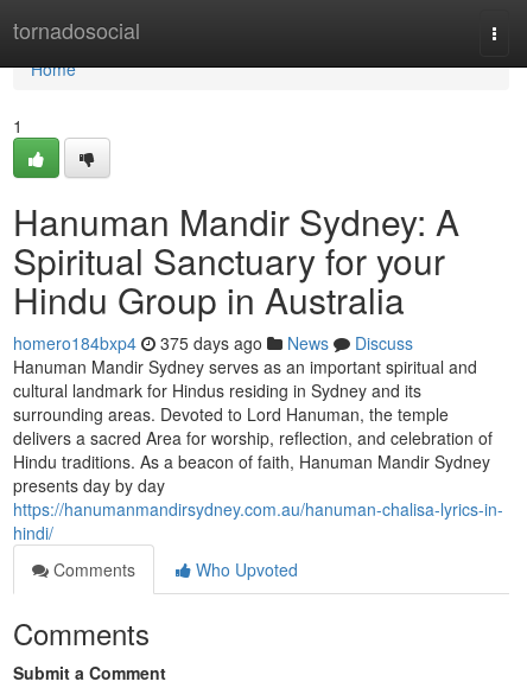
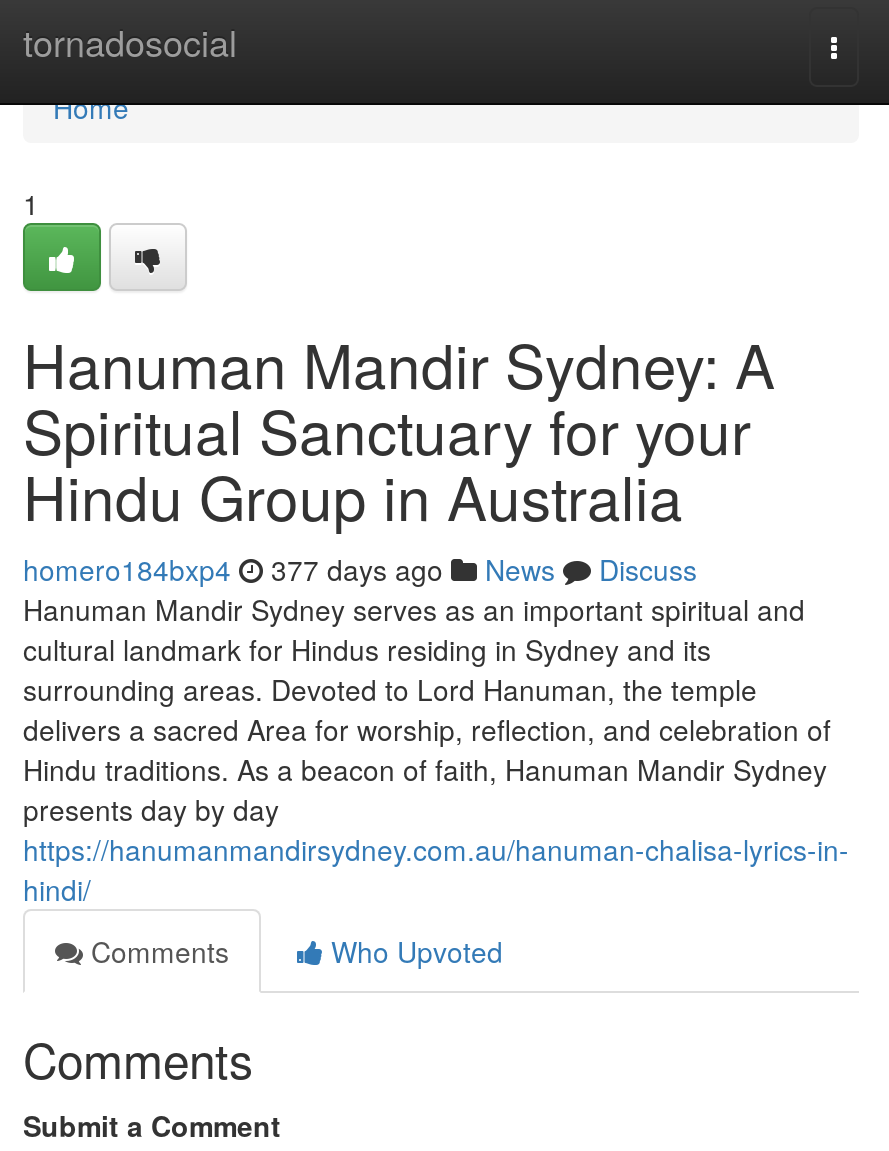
- homero184bxp4 375 days ago News Discuss
+ homero184bxp4 377 days ago News Discuss
